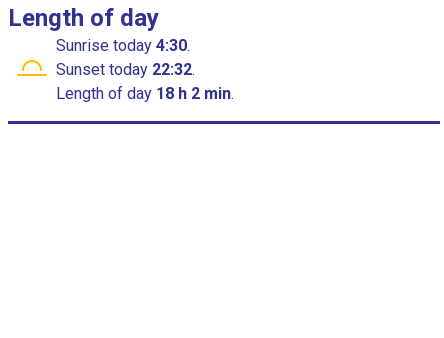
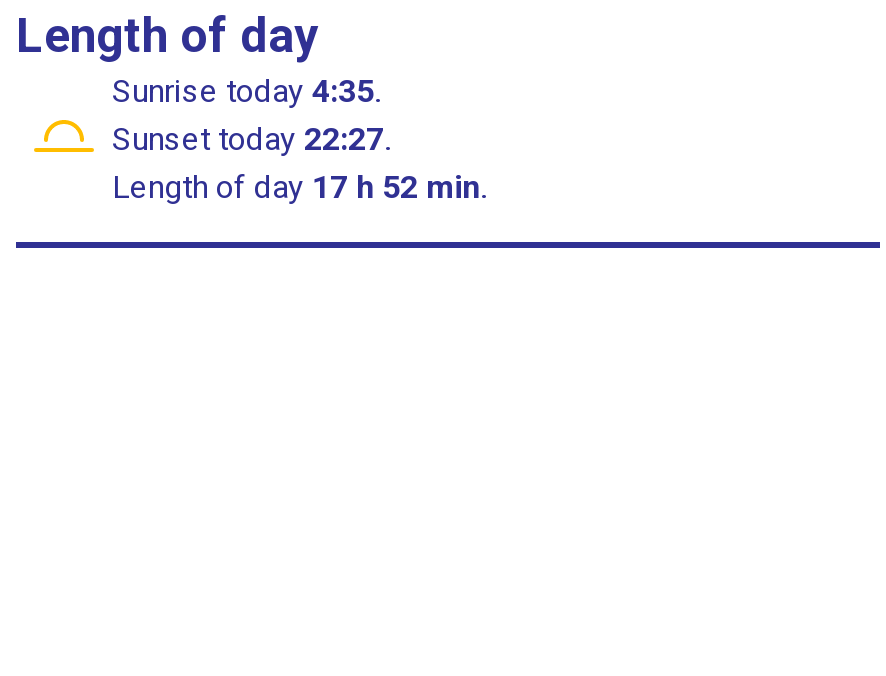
- Sunrise today 4:30.
+ Sunrise today 4:35.

- Sunset today 22:32.
+ Sunset today 22:27.

- Length of day 18 h 2 min.
+ Length of day 17 h 52 min.
